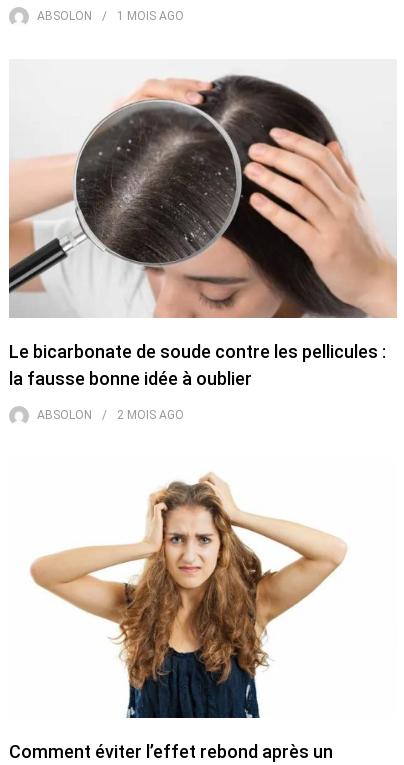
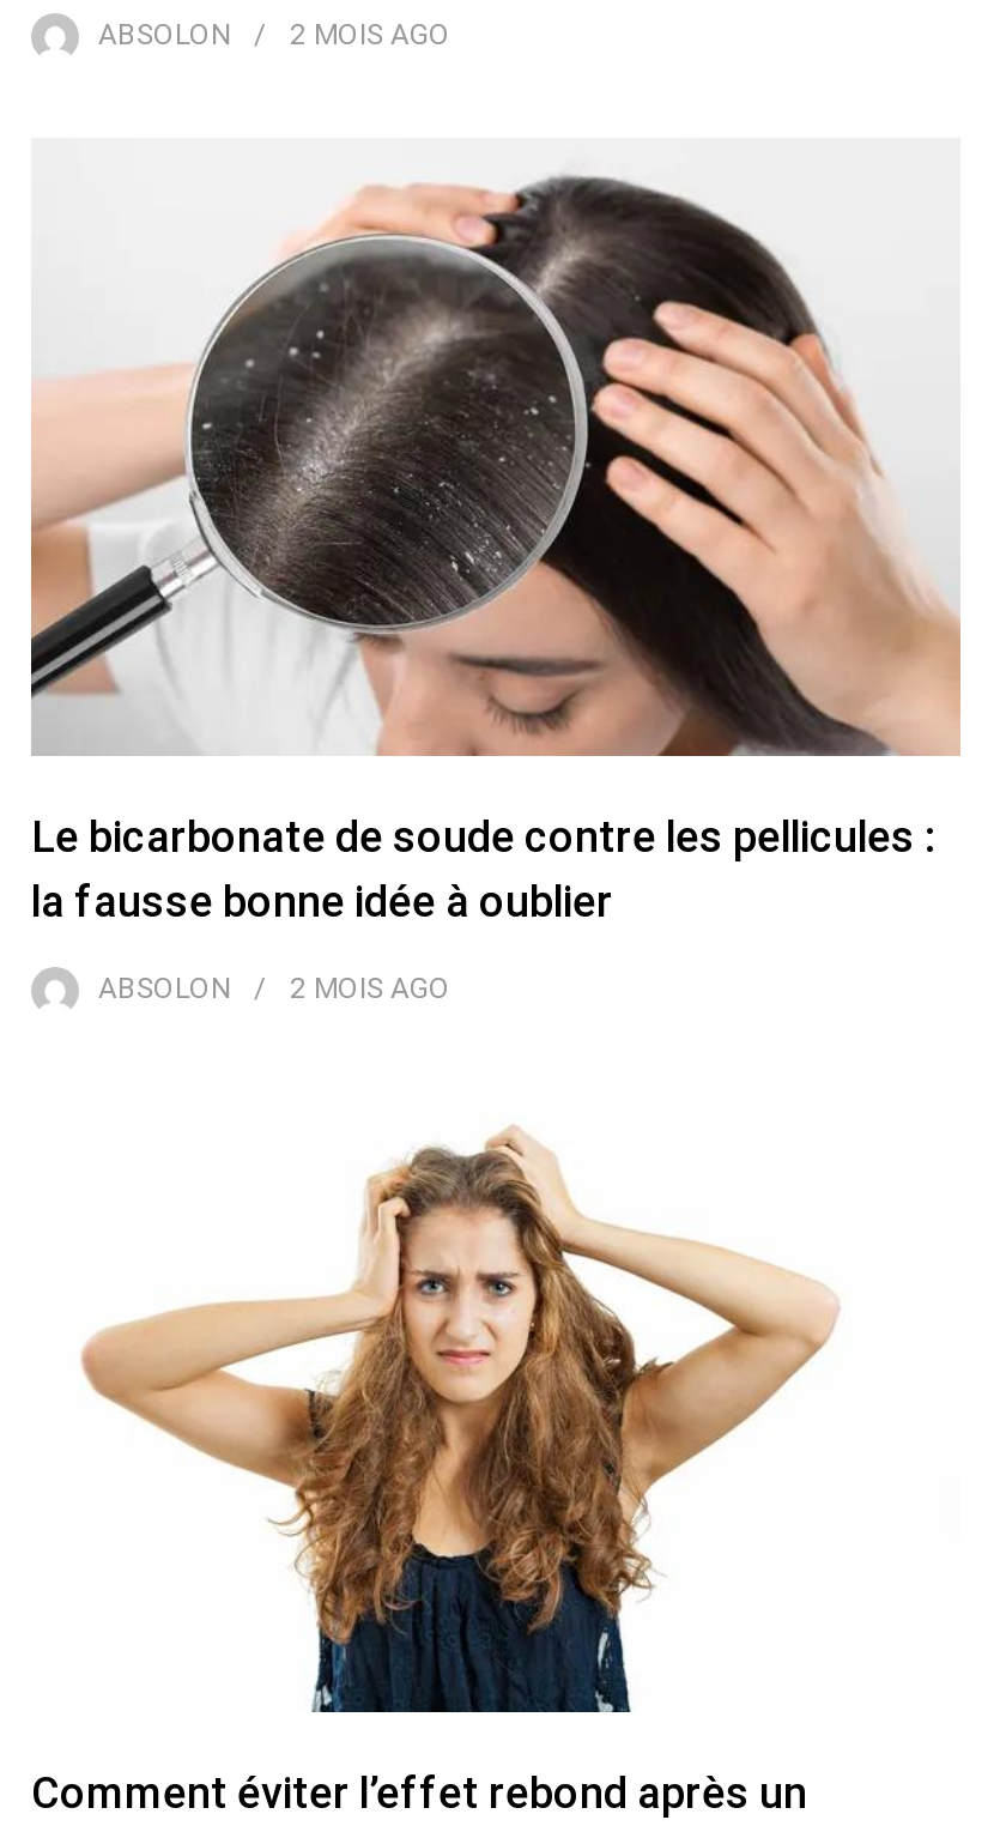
- ABSOLON 1 MOIS AGO
+ ABSOLON 2 MOIS AGO
